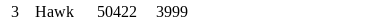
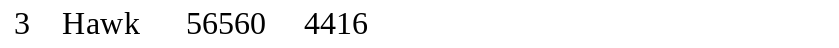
- 50422
+ 56560

- 3999
+ 4416
